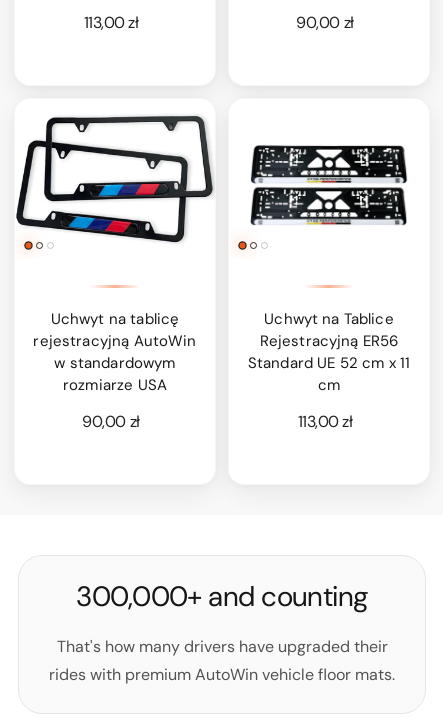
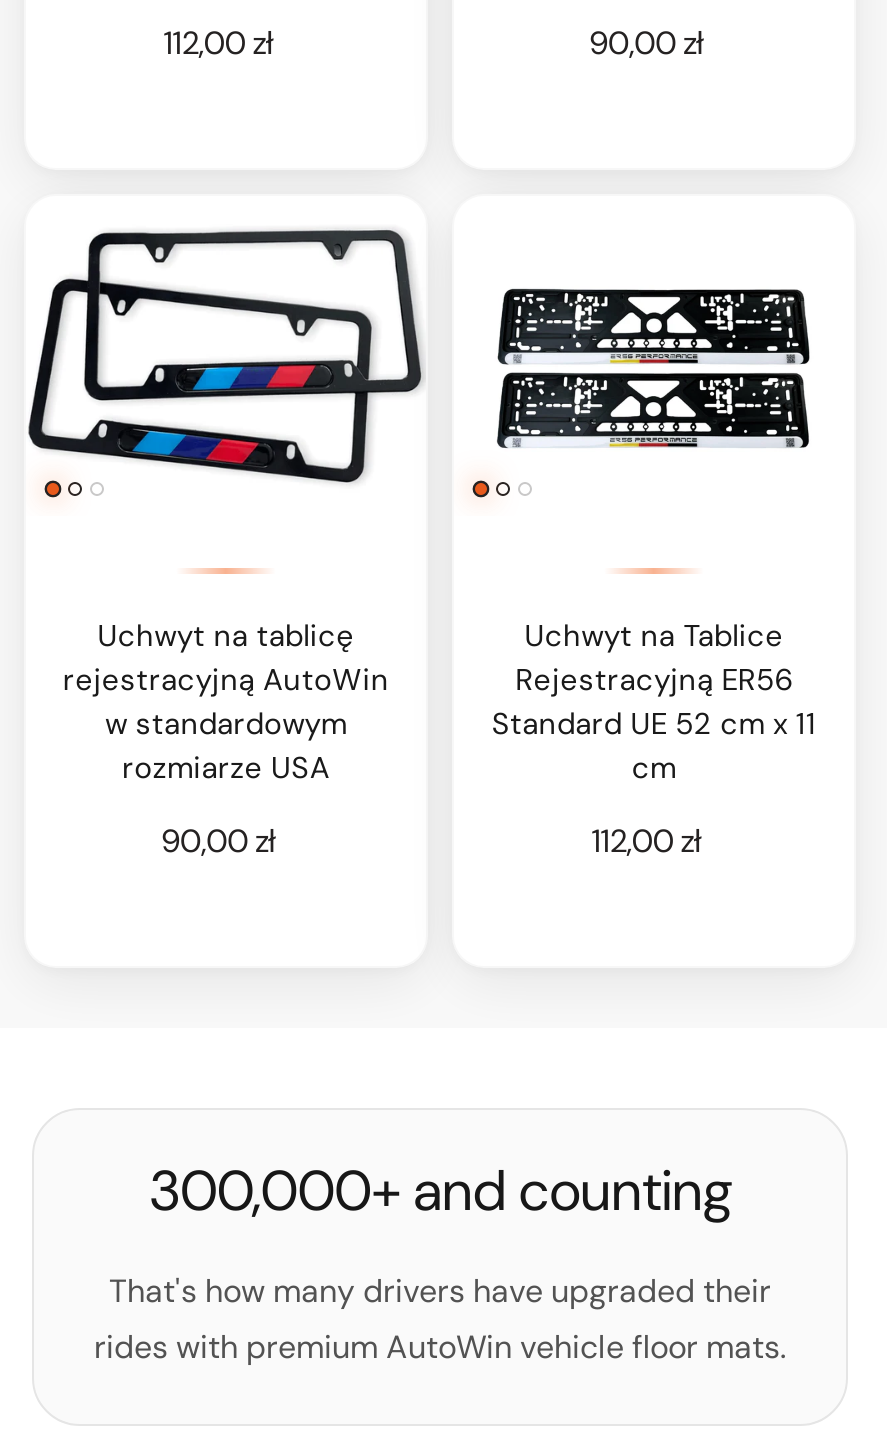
- 113,00 zł
+ 112,00 zł

- 113,00 zł
+ 112,00 zł
